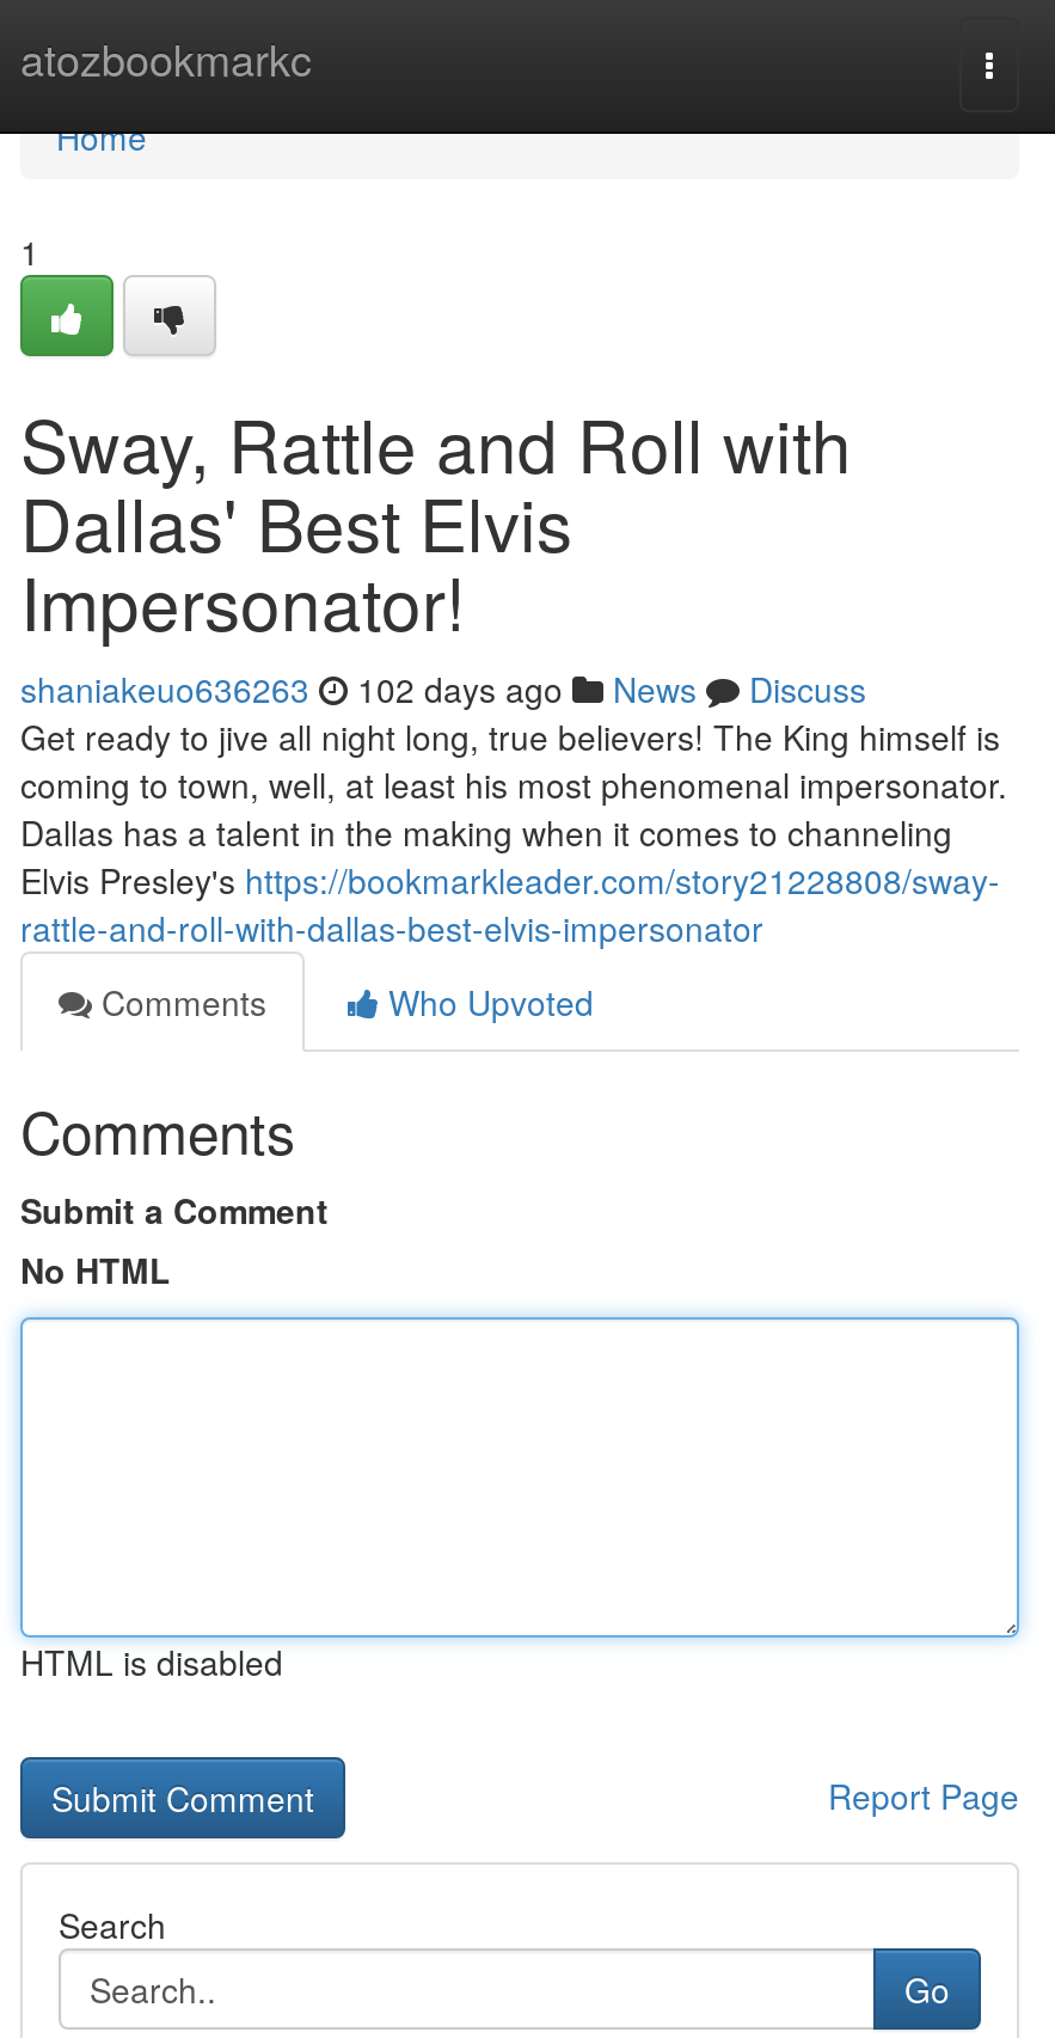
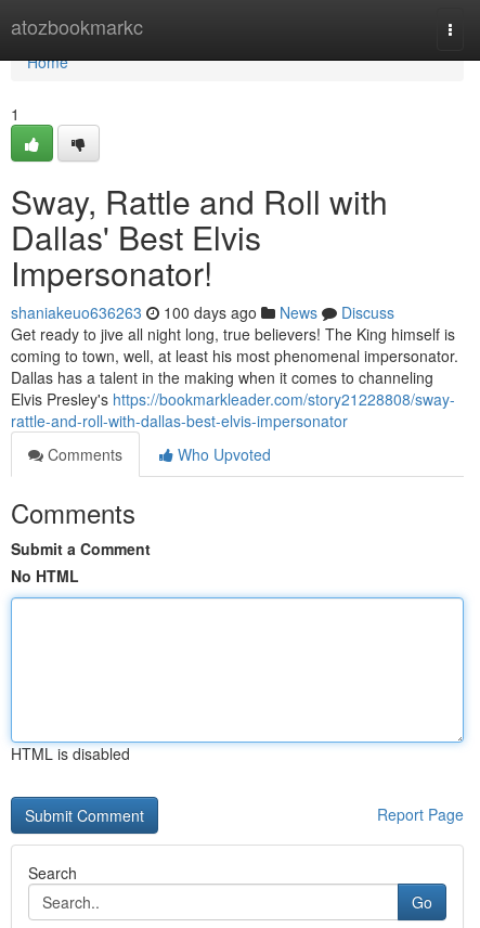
- shaniakeuo636263 102 days ago News Discuss
+ shaniakeuo636263 100 days ago News Discuss
